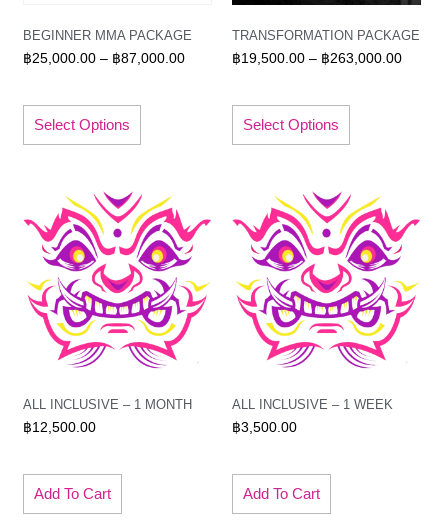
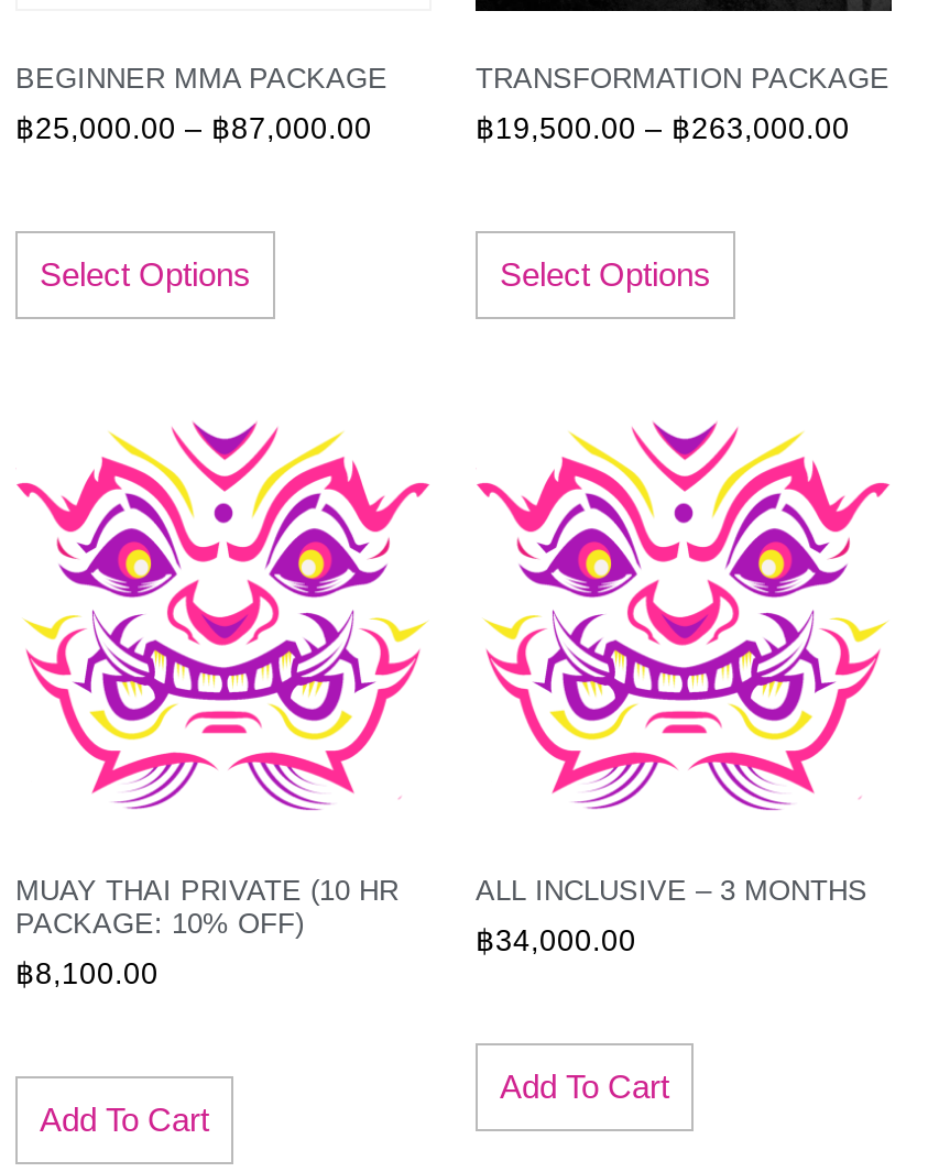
- ALL INCLUSIVE – 1 MONTH
+ MUAY THAI PRIVATE (10 HR
+ PACKAGE: 10% OFF)

- ALL INCLUSIVE – 1 WEEK
+ ALL INCLUSIVE – 3 MONTHS

- ฿12,500.00
+ ฿8,100.00

- ฿3,500.00
+ ฿34,000.00
